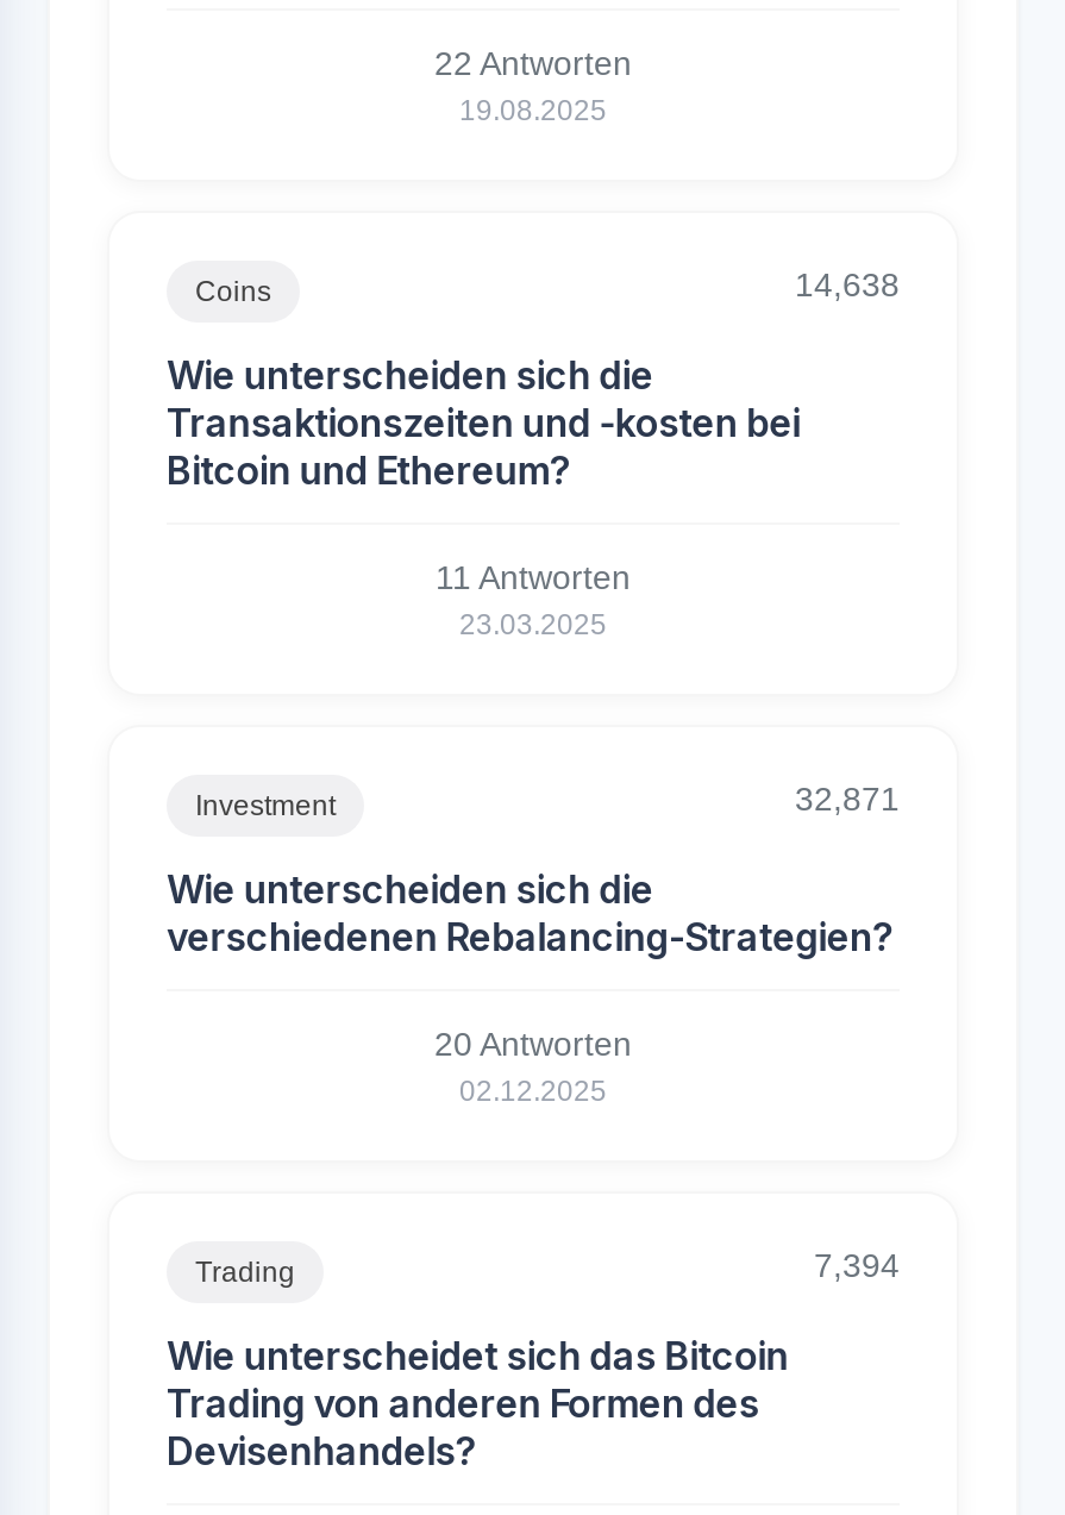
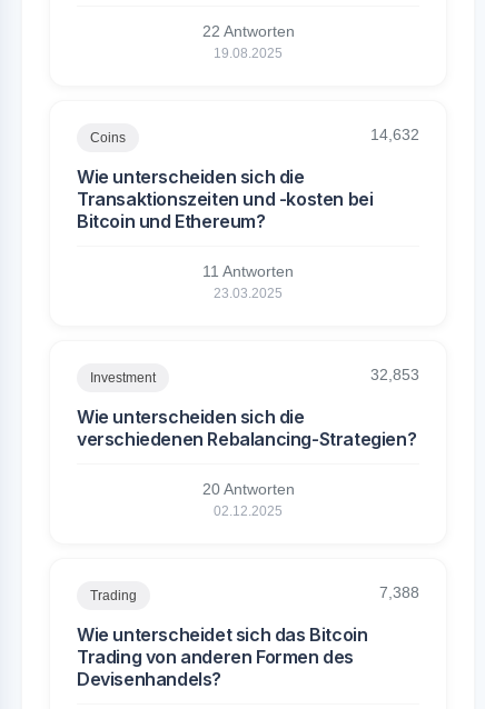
- 14,638
+ 14,632

- 32,871
+ 32,853

- 7,394
+ 7,388
